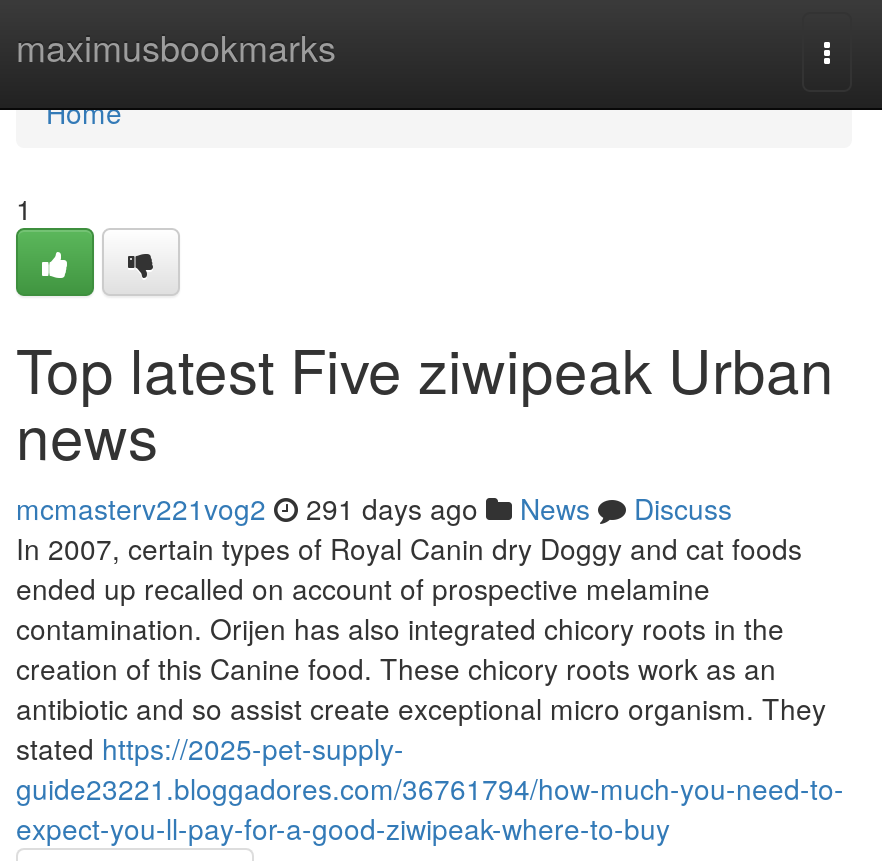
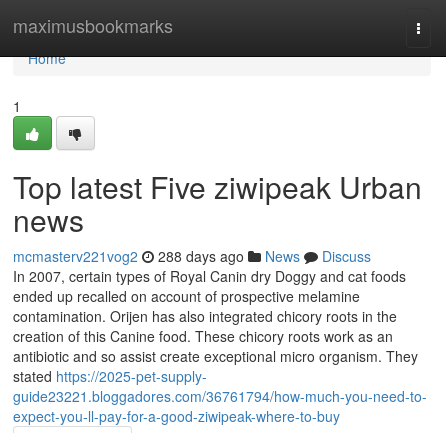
- mcmasterv221vog2 291 days ago News Discuss
+ mcmasterv221vog2 288 days ago News Discuss
